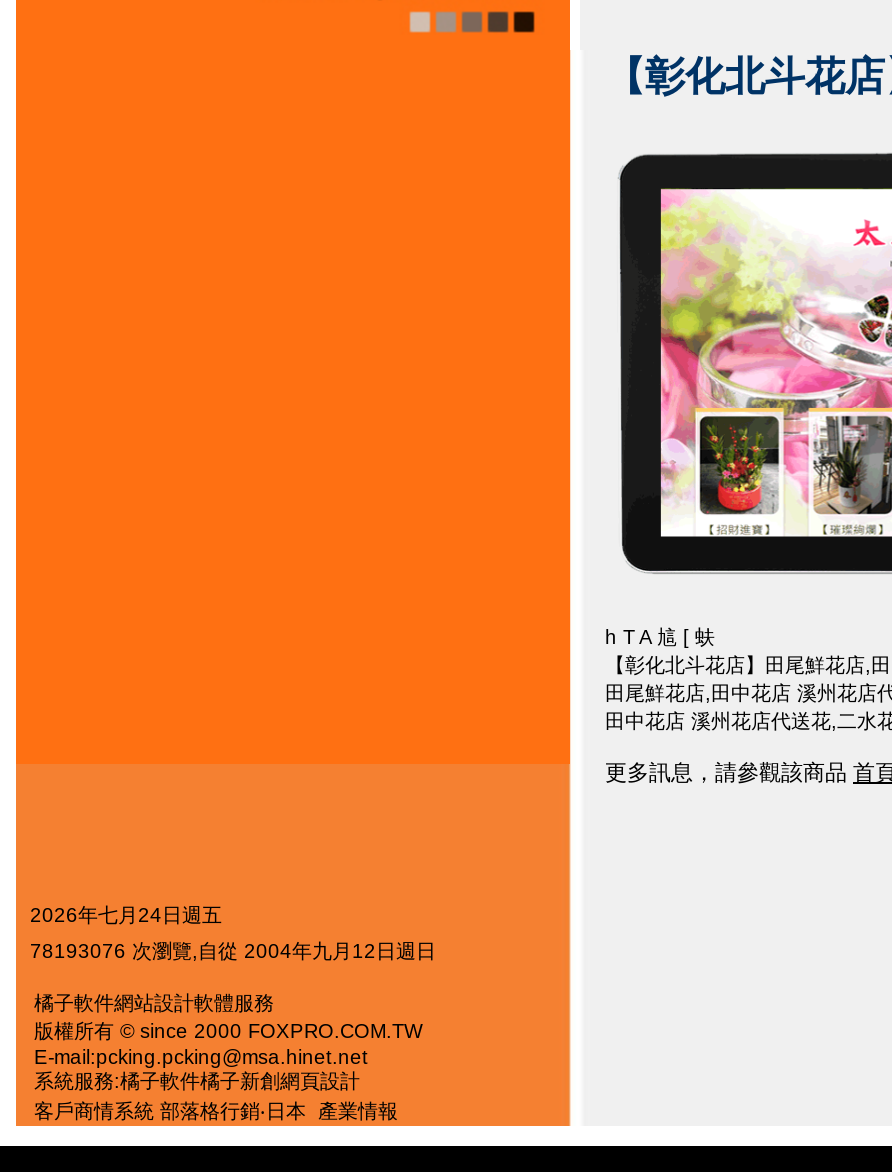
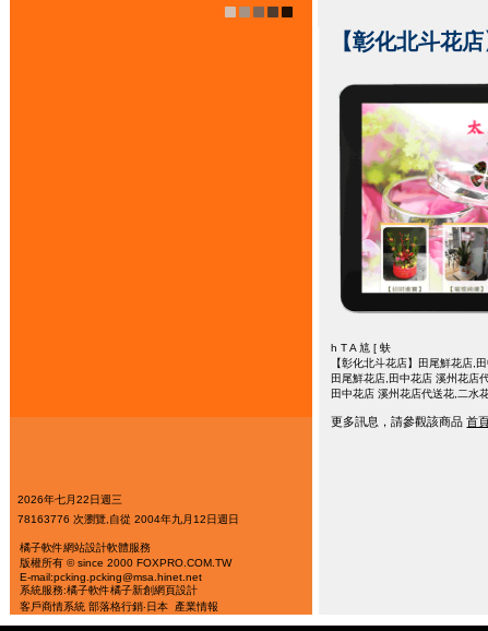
- 2026年七月24日週五
+ 2026年七月22日週三

- 78193076 次瀏覽,自從 2004年九月12日週日
+ 78163776 次瀏覽,自從 2004年九月12日週日
